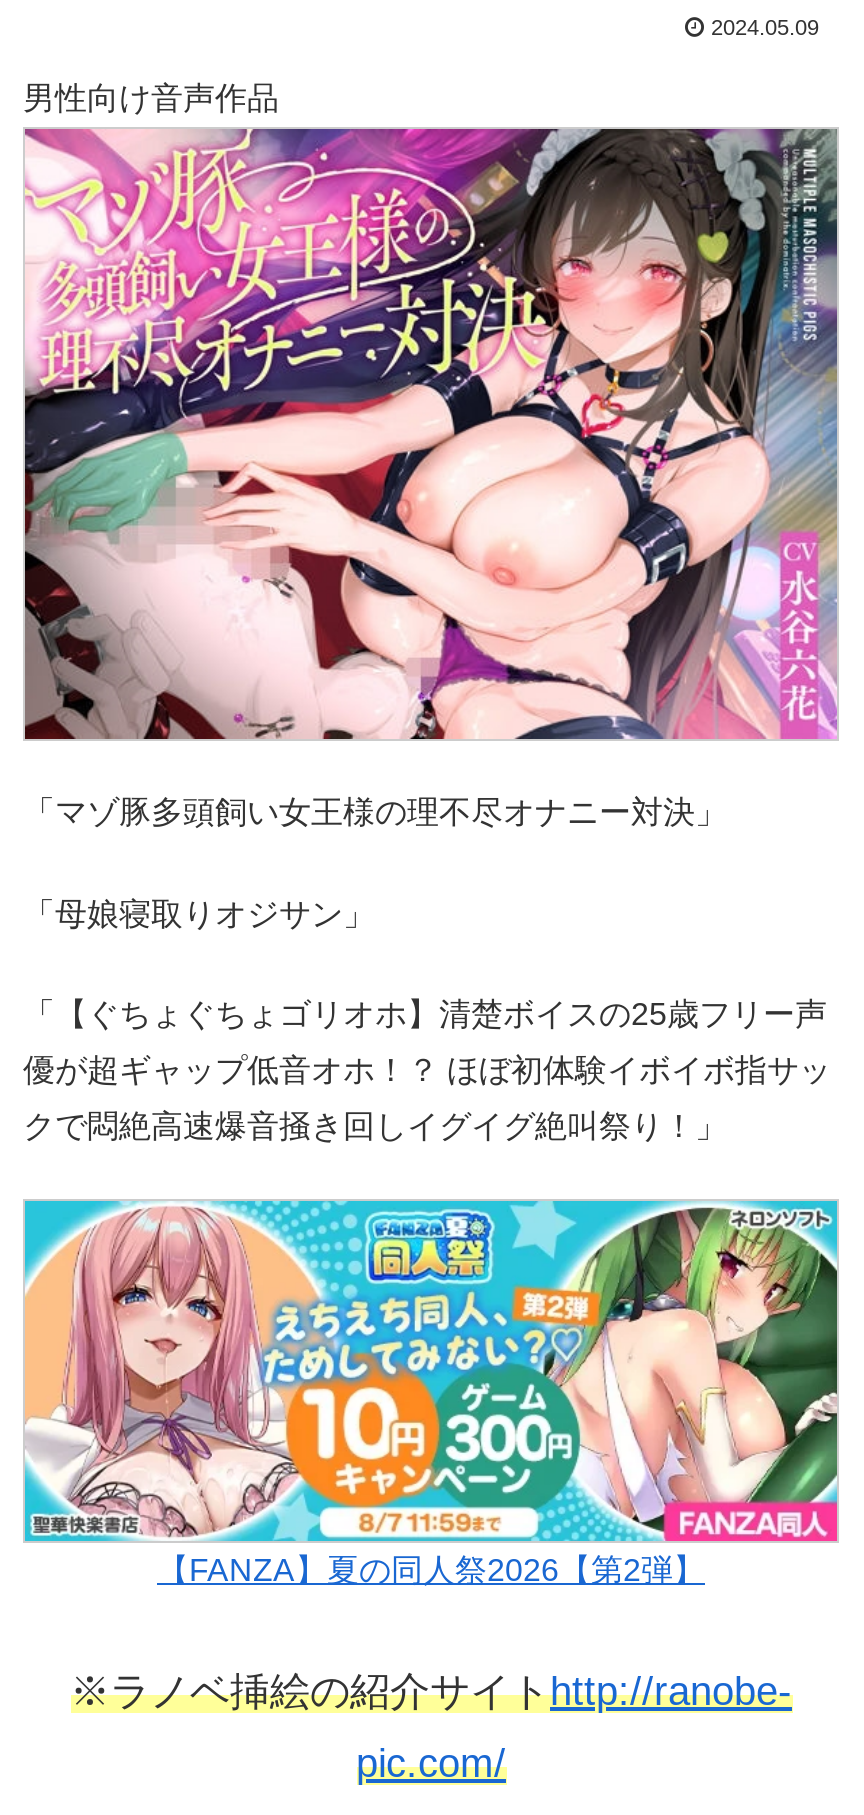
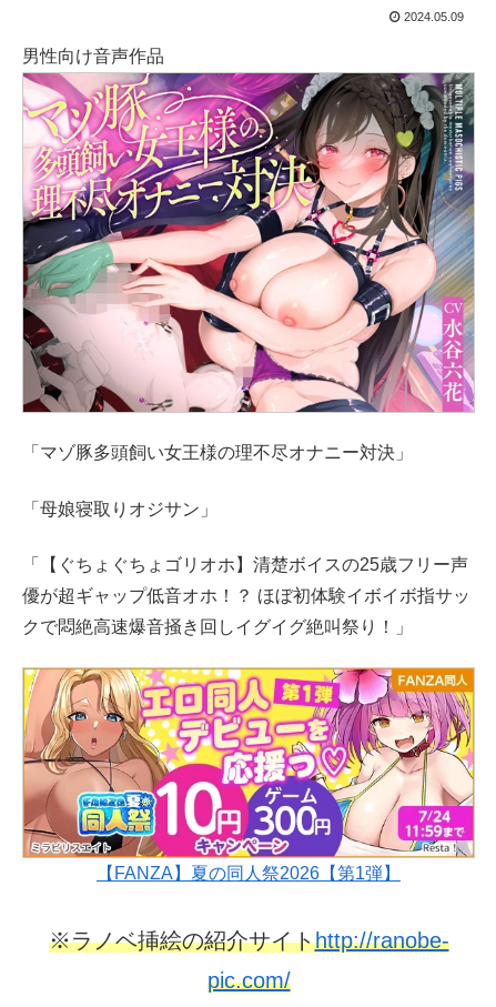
- [image]
- 【FANZA】夏の同人祭2026【第2弾】
+ [image]
+ 【FANZA】夏の同人祭2026【第1弾】
